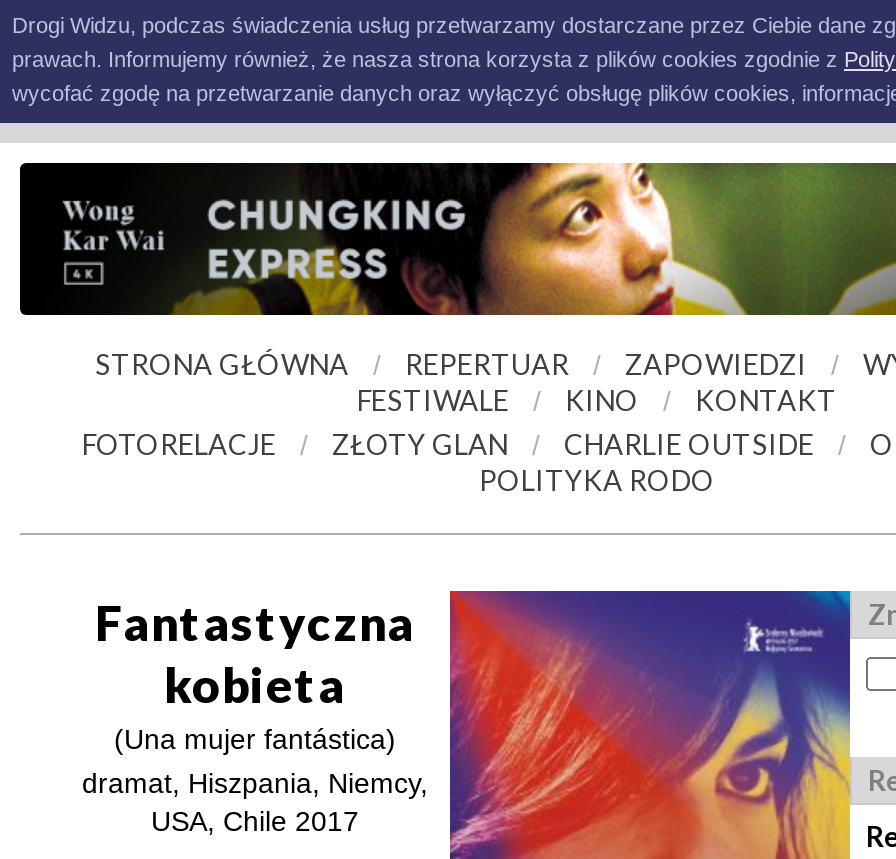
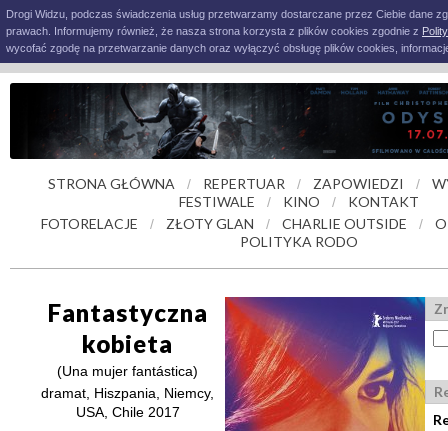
- [image]
+ [image]
